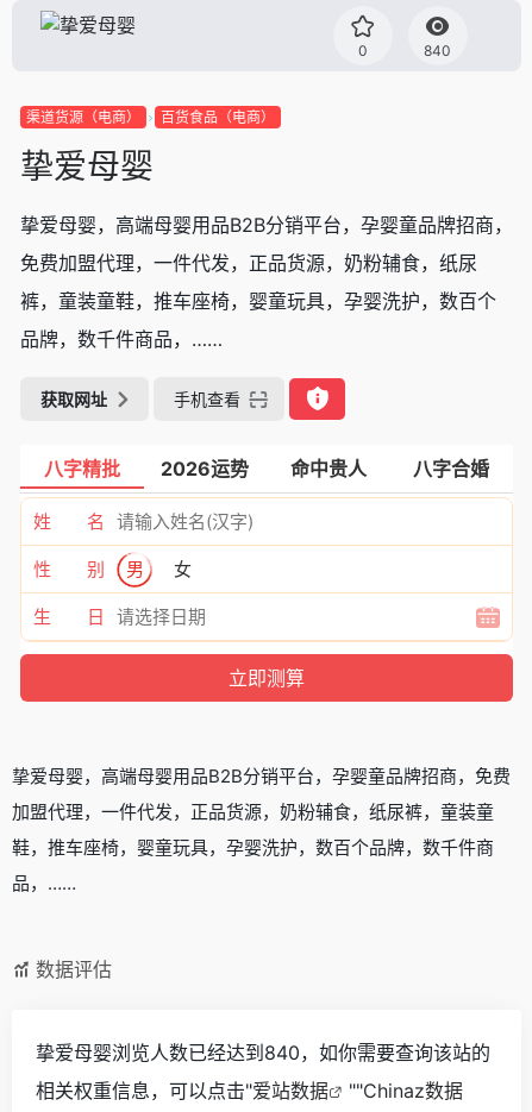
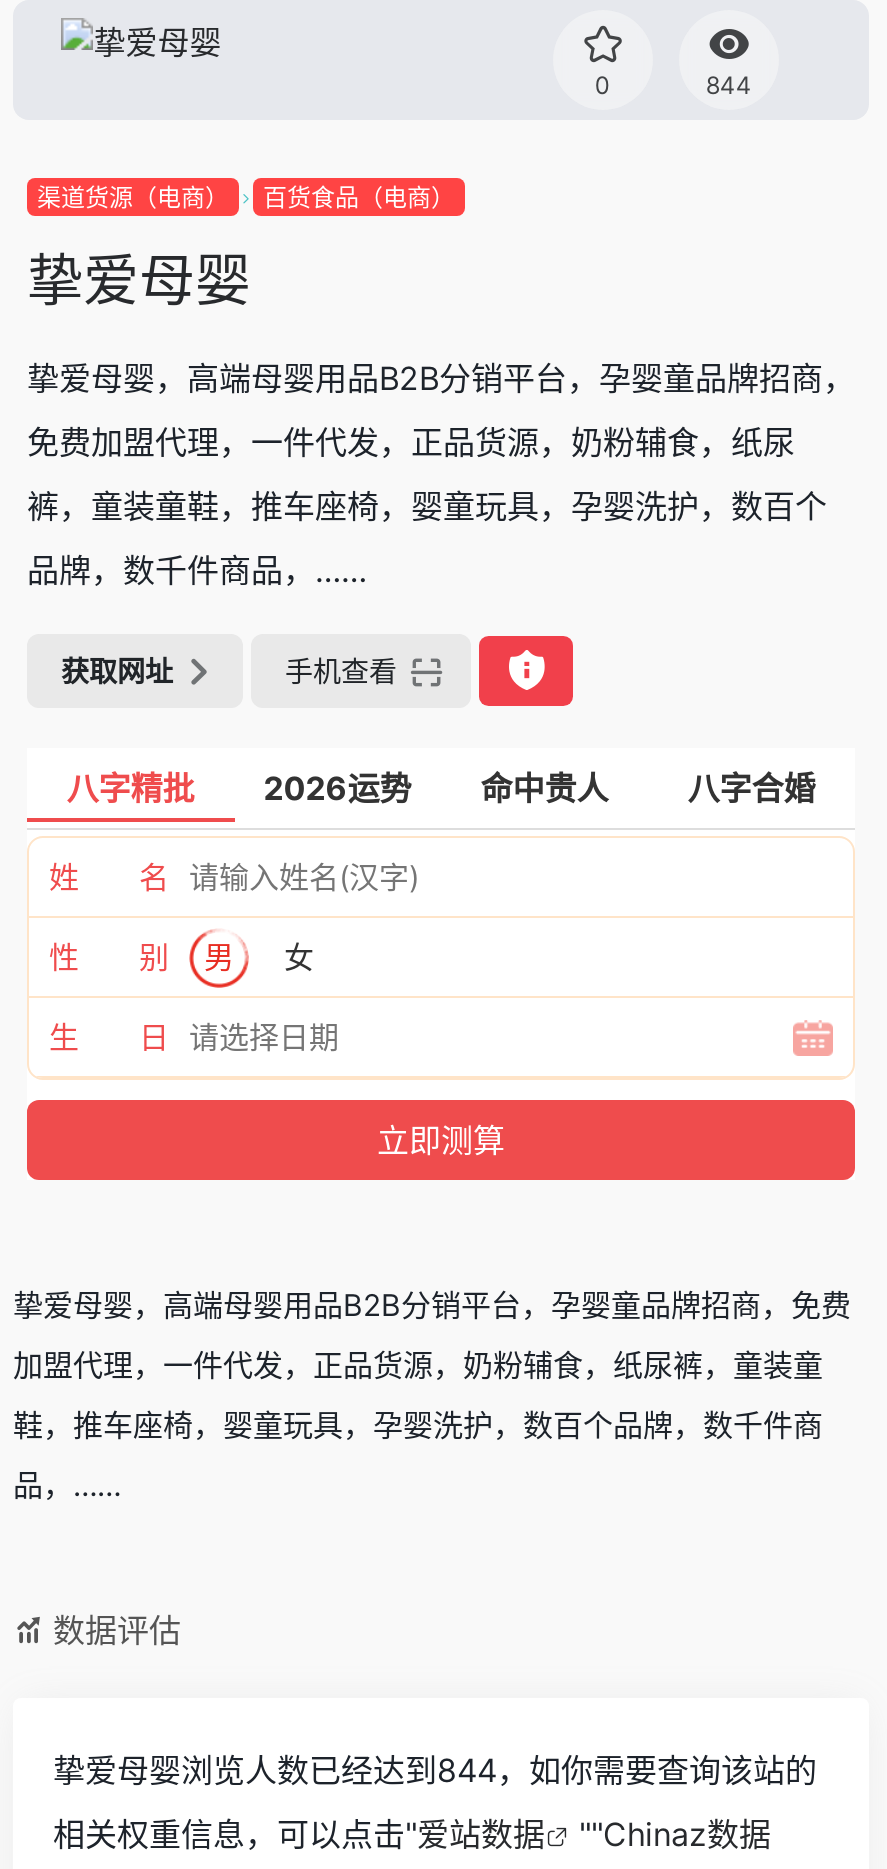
- 840
+ 844

- 挚爱母婴浏览人数已经达到840，如你需要查询该站的
+ 挚爱母婴浏览人数已经达到844，如你需要查询该站的
